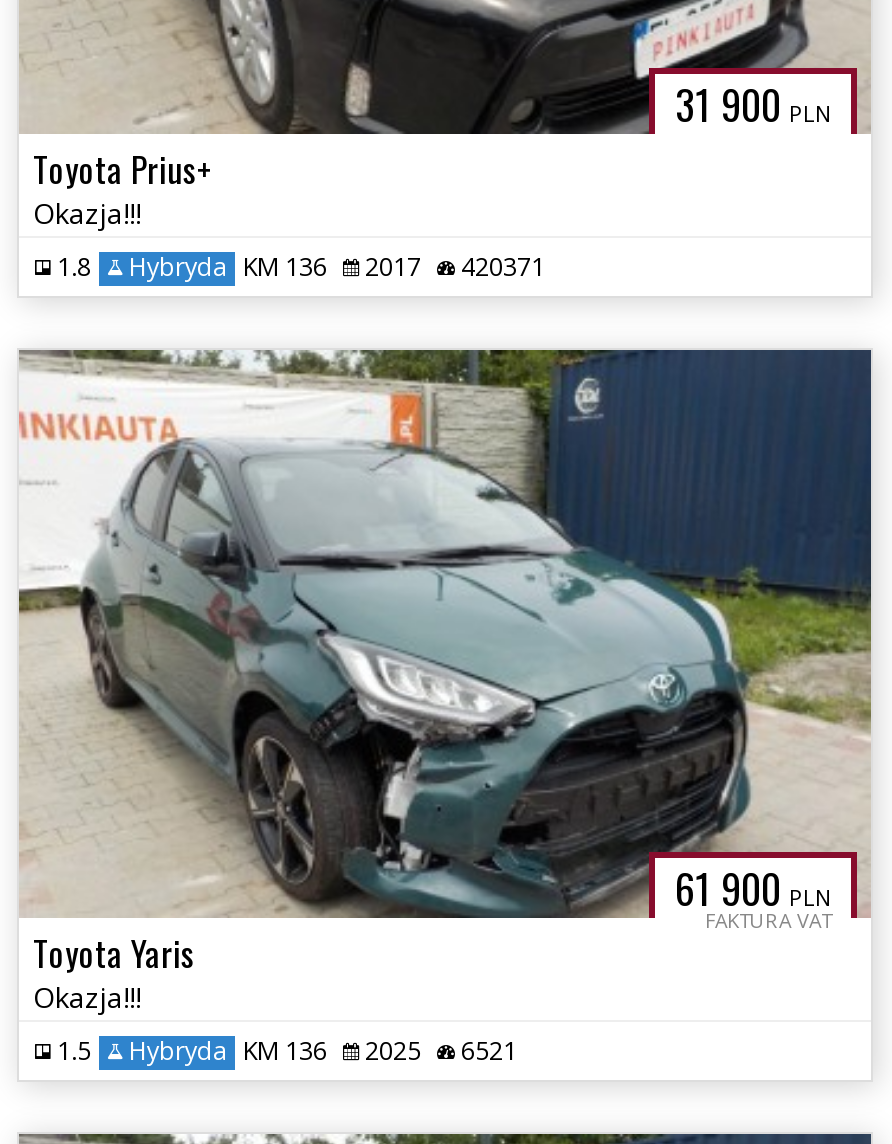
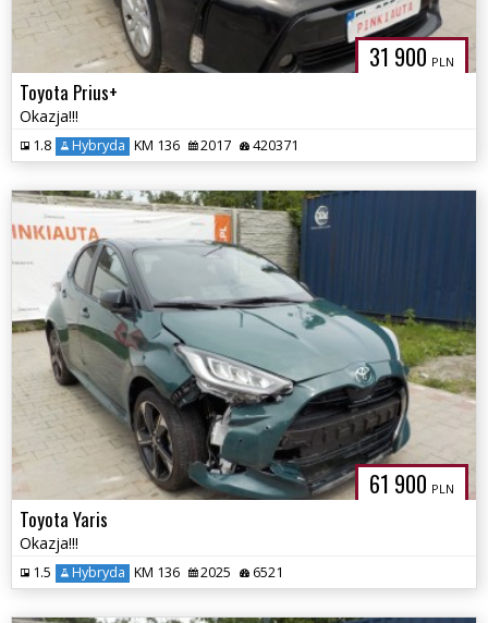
- FAKTURA VAT
